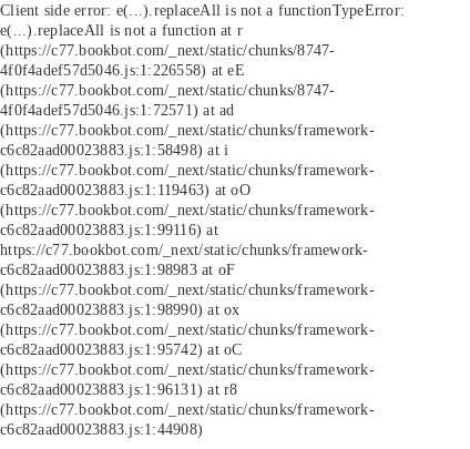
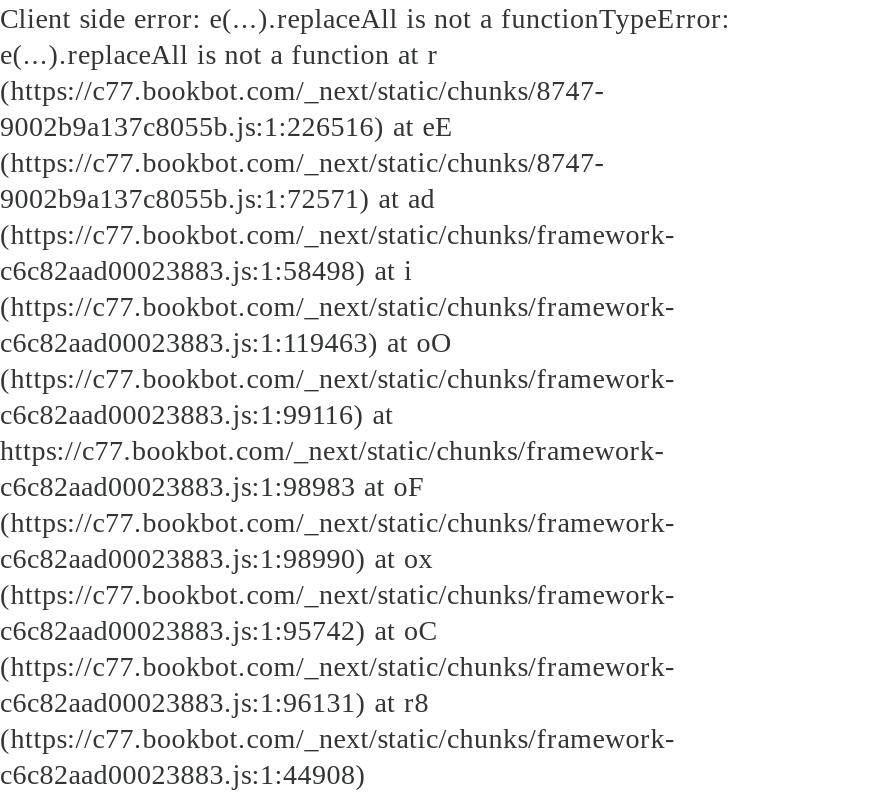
- 4f0f4adef57d5046.js:1:226558) at eE
+ 9002b9a137c8055b.js:1:226516) at eE

- 4f0f4adef57d5046.js:1:72571) at ad
+ 9002b9a137c8055b.js:1:72571) at ad
